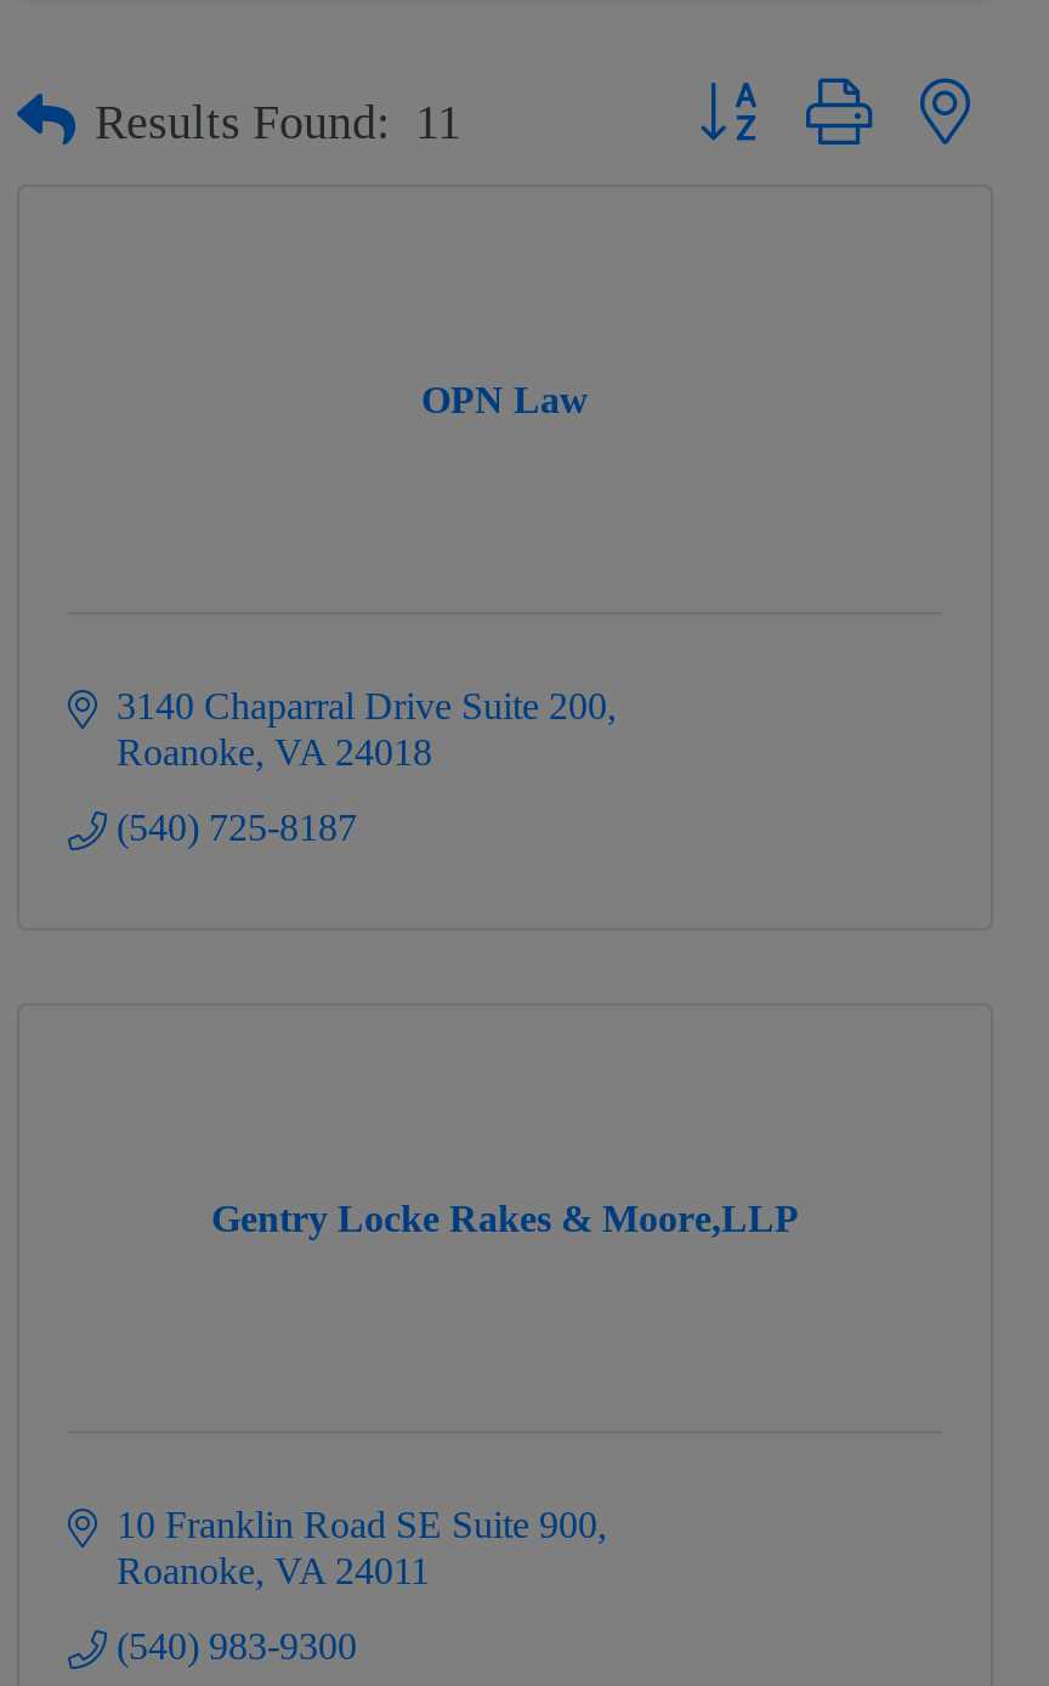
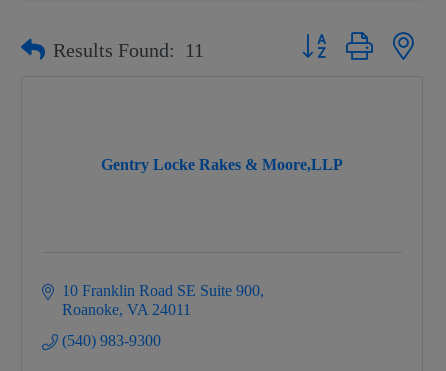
- OPN Law

- 3140 Chaparral Drive Suite 200
- Roanoke VA 24018
- (540) 725-8187
